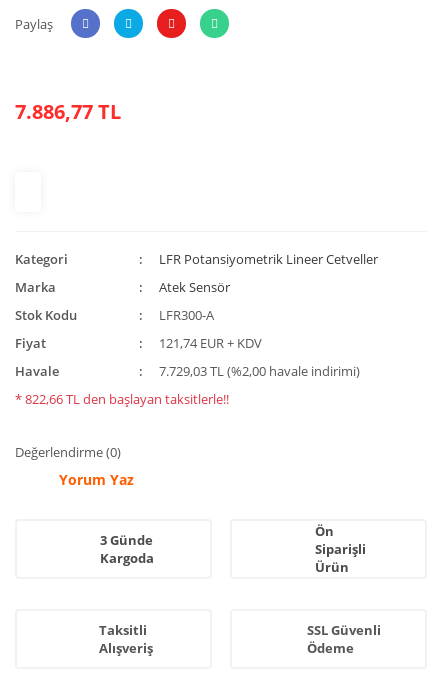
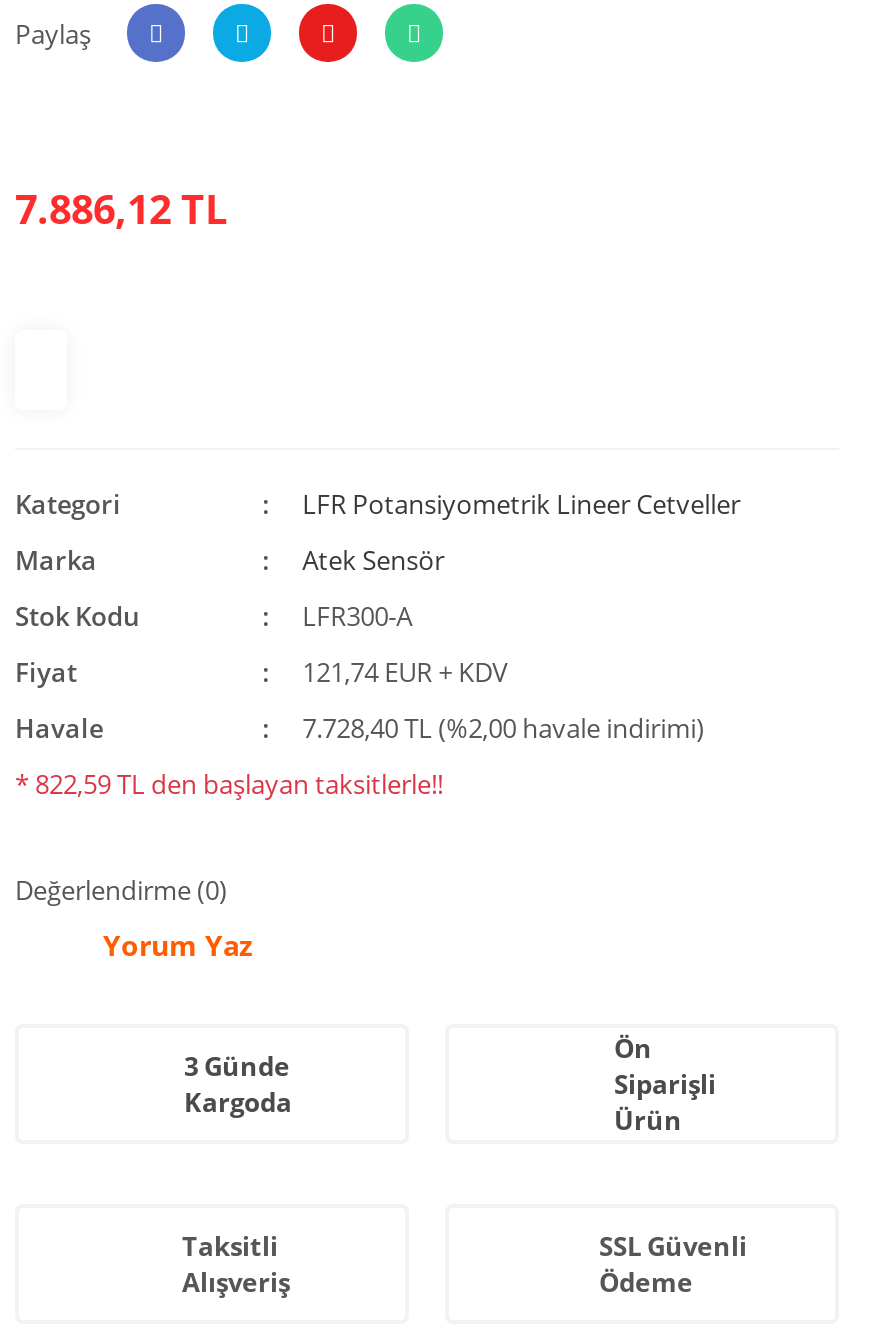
- 7.886,77 TL
+ 7.886,12 TL

- 7.729,03 TL (%2,00 havale indirimi)
+ 7.728,40 TL (%2,00 havale indirimi)

- * 822,66 TL den başlayan taksitlerle!!
+ * 822,59 TL den başlayan taksitlerle!!
